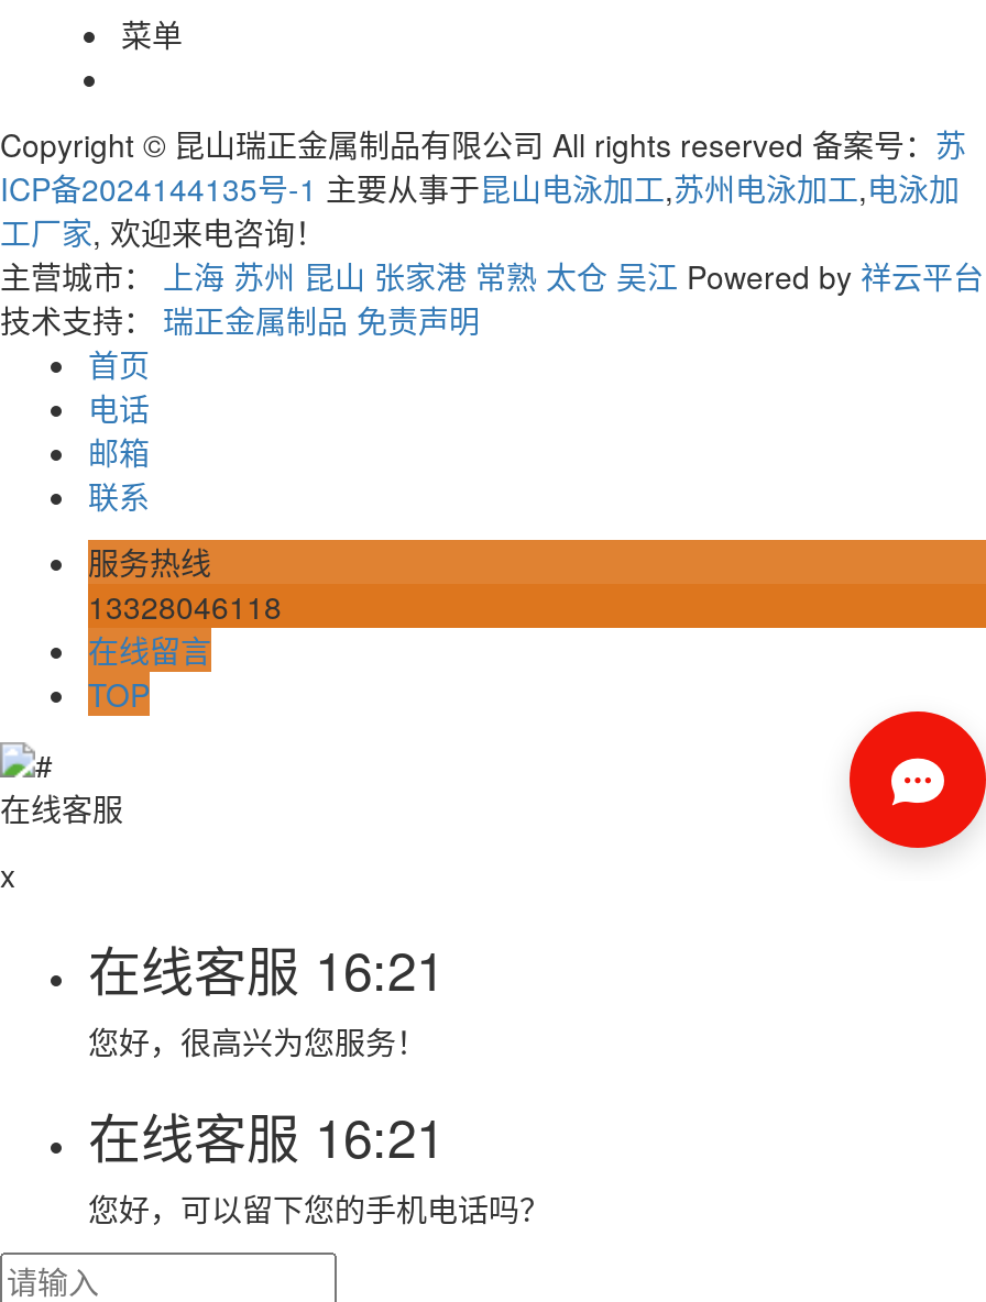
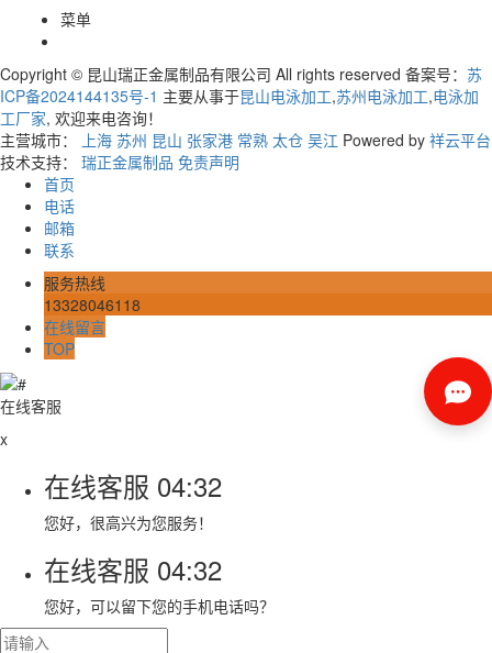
- 在线客服16:21
+ 在线客服04:32

- 在线客服16:21
+ 在线客服04:32
